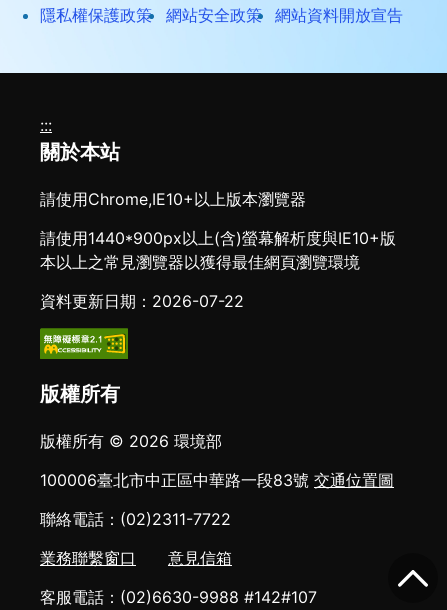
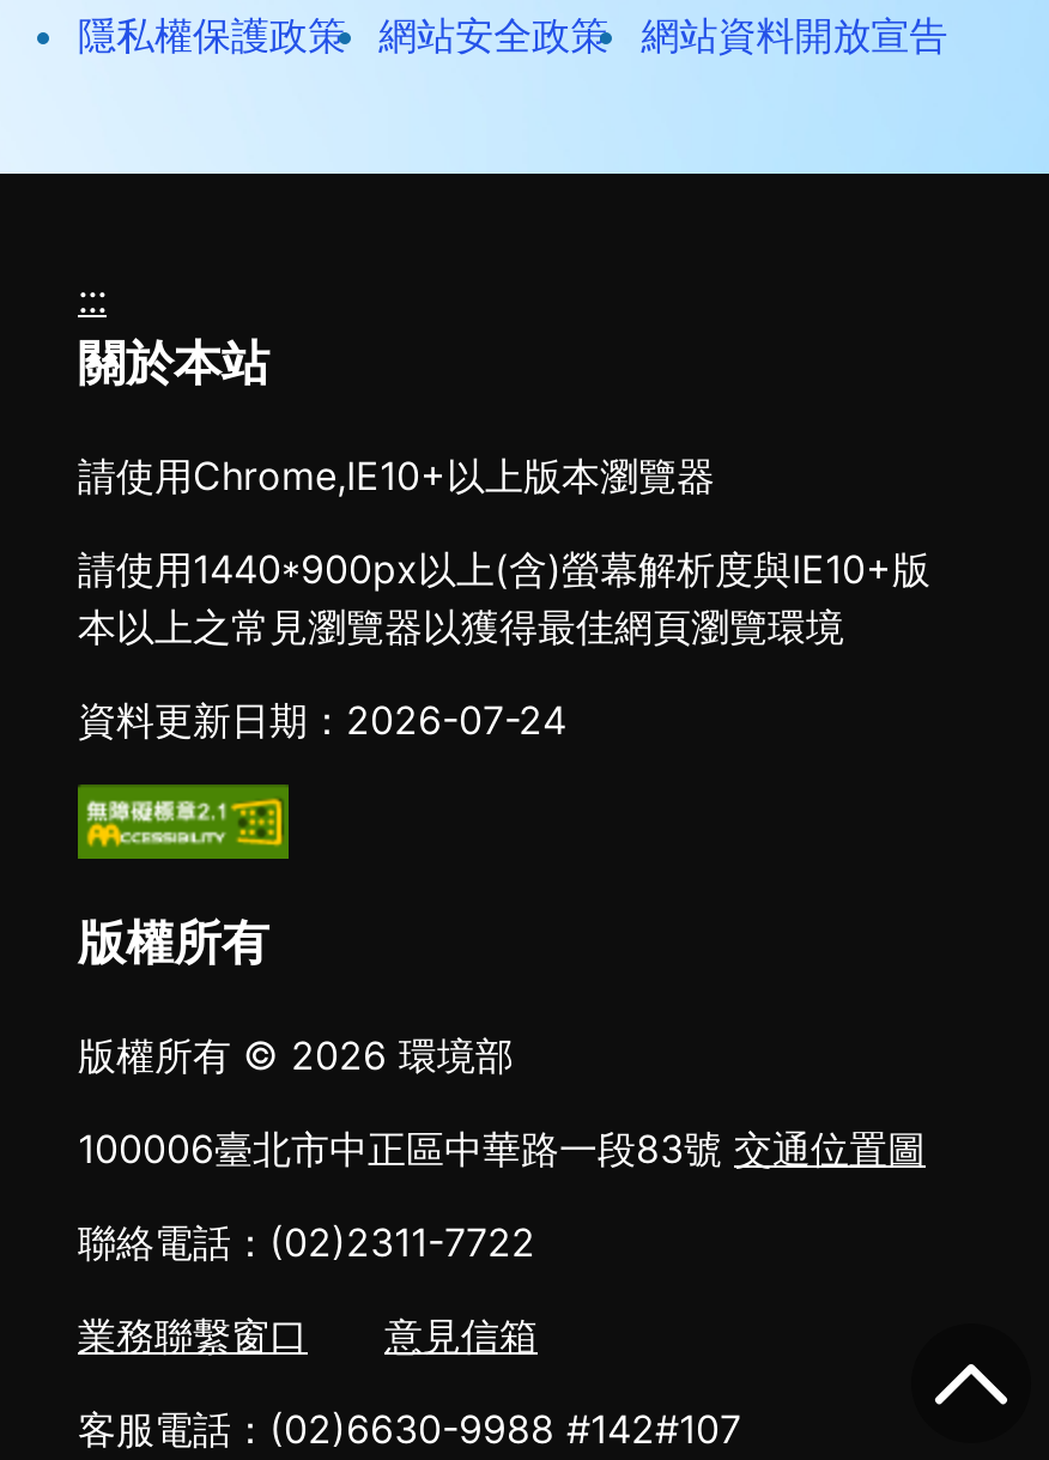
- 資料更新日期：2026-07-22
+ 資料更新日期：2026-07-24
